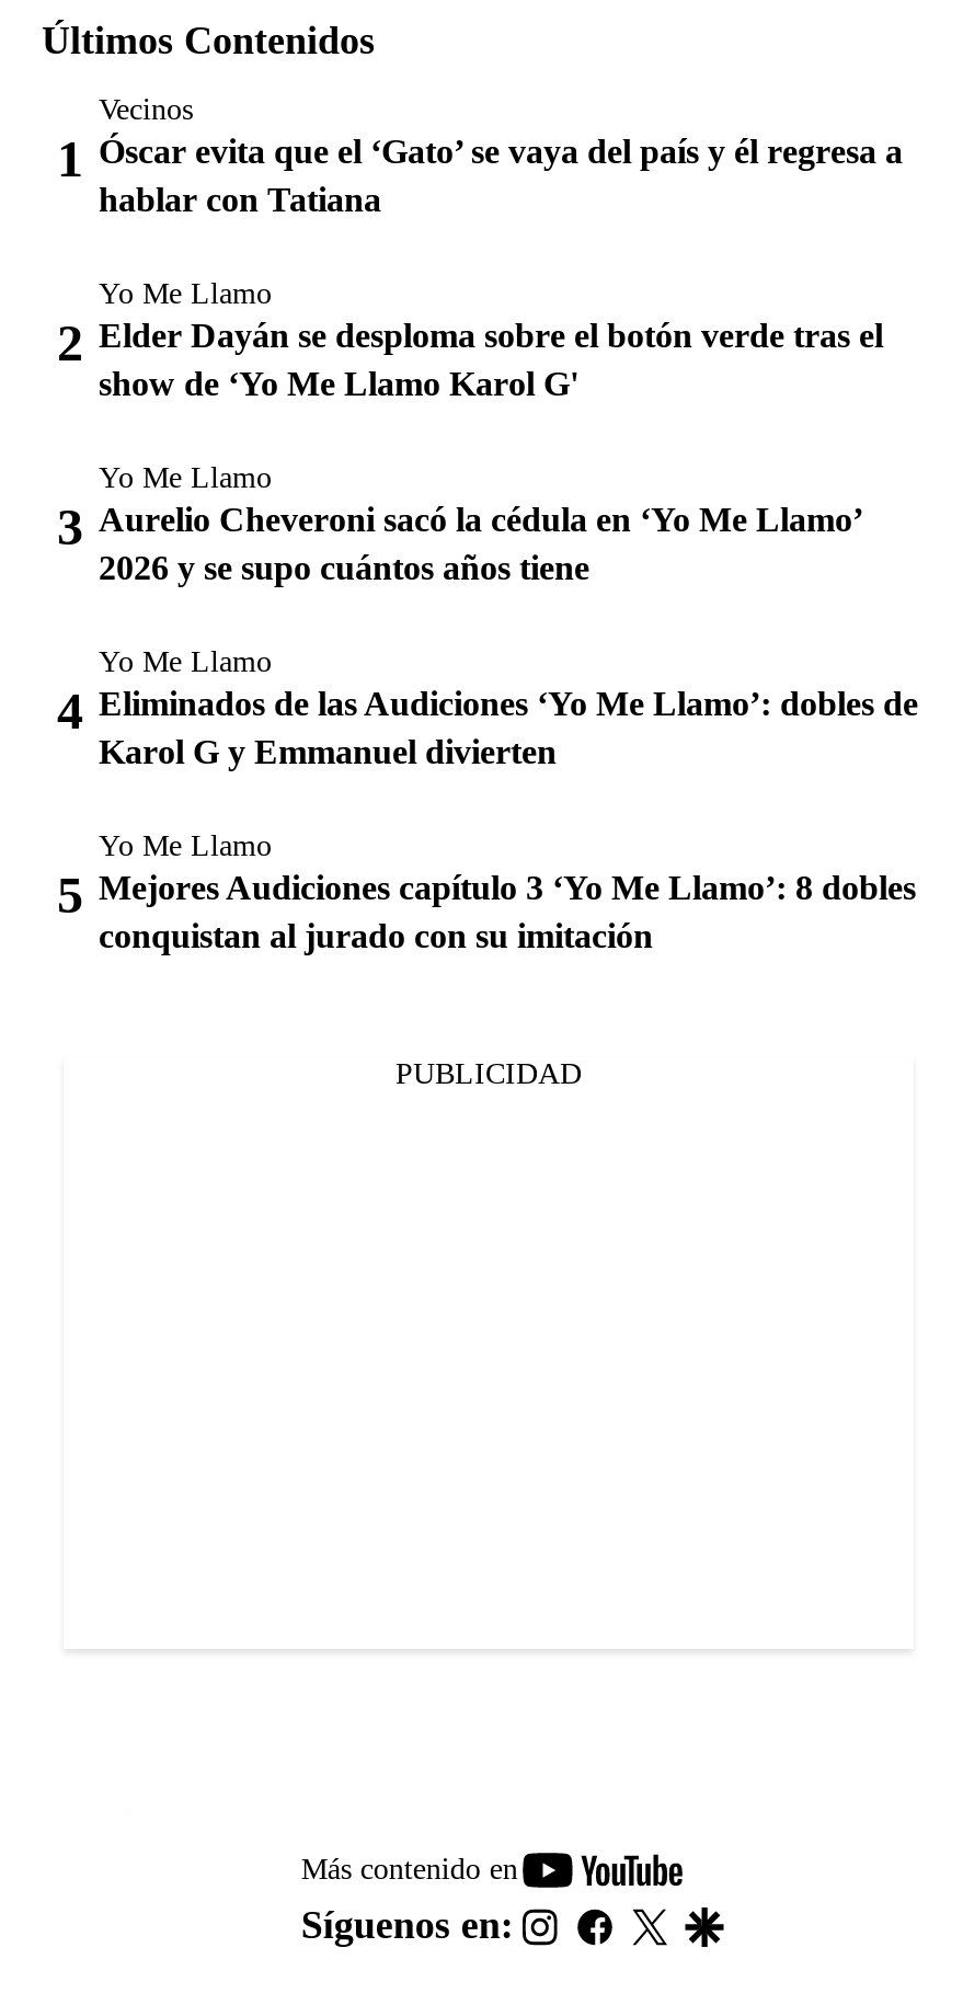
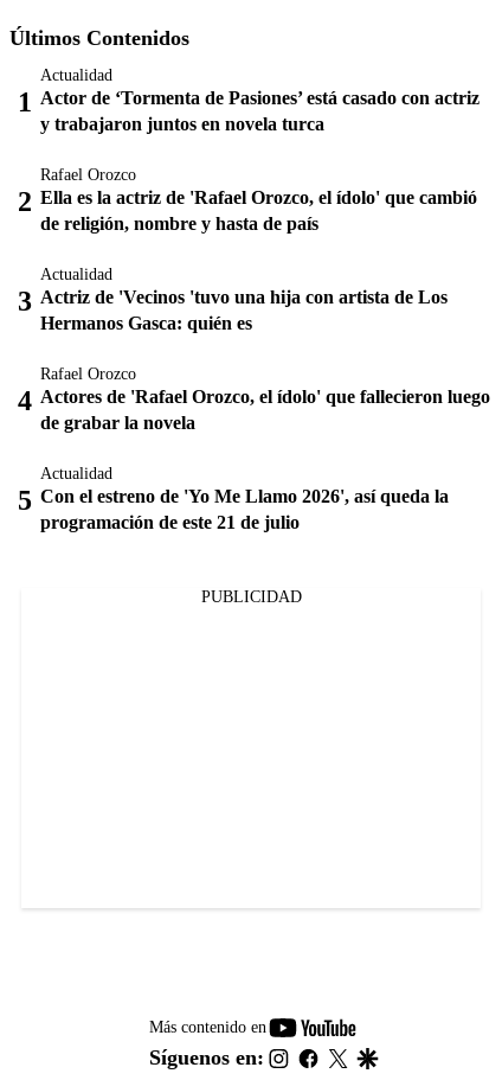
- Vecinos
- Óscar evita que el ‘Gato’ se vaya del país y él regresa a
- hablar con Tatiana
+ Actualidad
+ Actor de ‘Tormenta de Pasiones’ está casado con actriz
+ y trabajaron juntos en novela turca

- Yo Me Llamo
- Elder Dayán se desploma sobre el botón verde tras el
- show de ‘Yo Me Llamo Karol G'
+ Rafael Orozco
+ Ella es la actriz de 'Rafael Orozco, el ídolo' que cambió
+ de religión, nombre y hasta de país

- Yo Me Llamo
- Aurelio Cheveroni sacó la cédula en ‘Yo Me Llamo’
- 2026 y se supo cuántos años tiene
+ Actualidad
+ Actriz de 'Vecinos 'tuvo una hija con artista de Los
+ Hermanos Gasca: quién es

- Yo Me Llamo
- Eliminados de las Audiciones ‘Yo Me Llamo’: dobles de
- Karol G y Emmanuel divierten
+ Rafael Orozco
+ Actores de 'Rafael Orozco, el ídolo' que fallecieron luego
+ de grabar la novela

- Yo Me Llamo
- Mejores Audiciones capítulo 3 ‘Yo Me Llamo’: 8 dobles
- conquistan al jurado con su imitación
+ Actualidad
+ Con el estreno de 'Yo Me Llamo 2026', así queda la
+ programación de este 21 de julio
